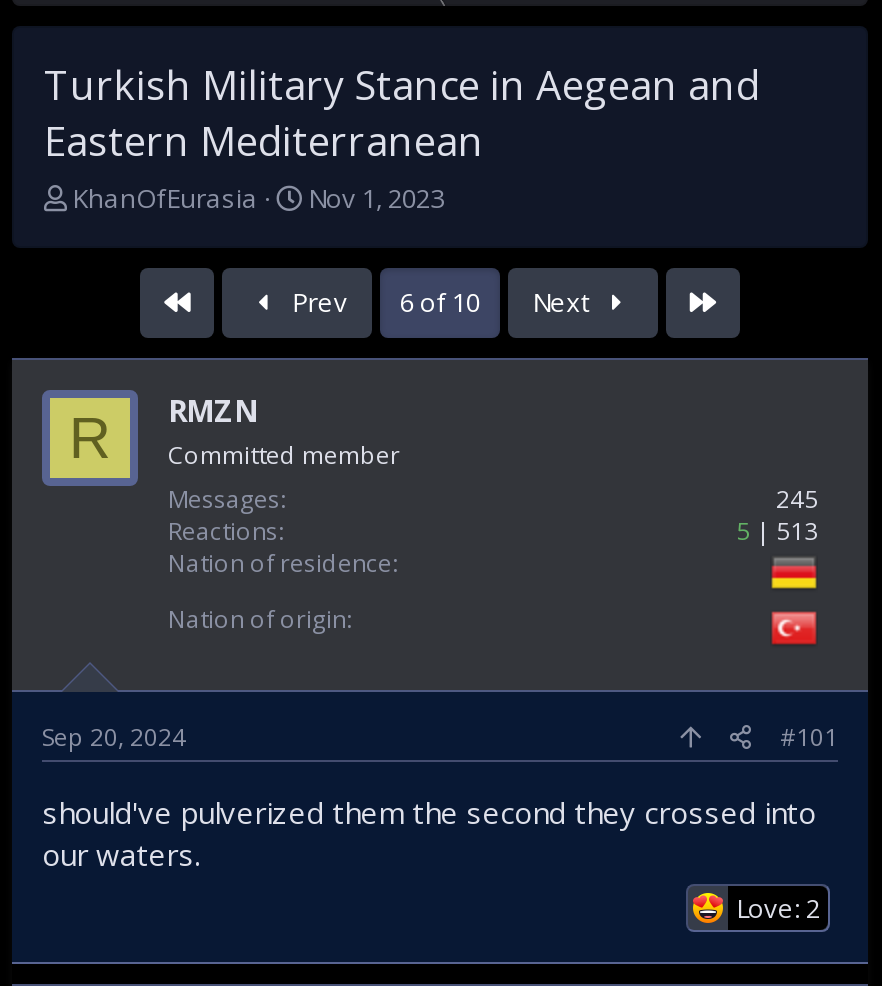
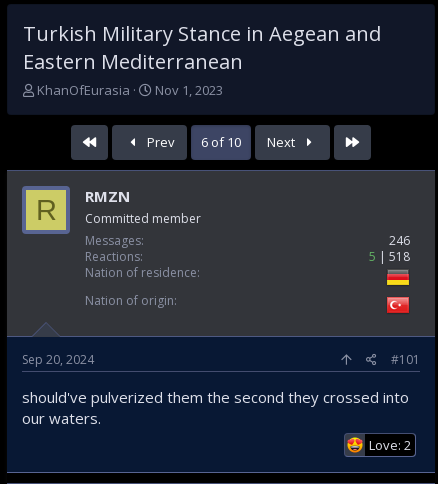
- 245
+ 246

- 5 513
+ 5 518
